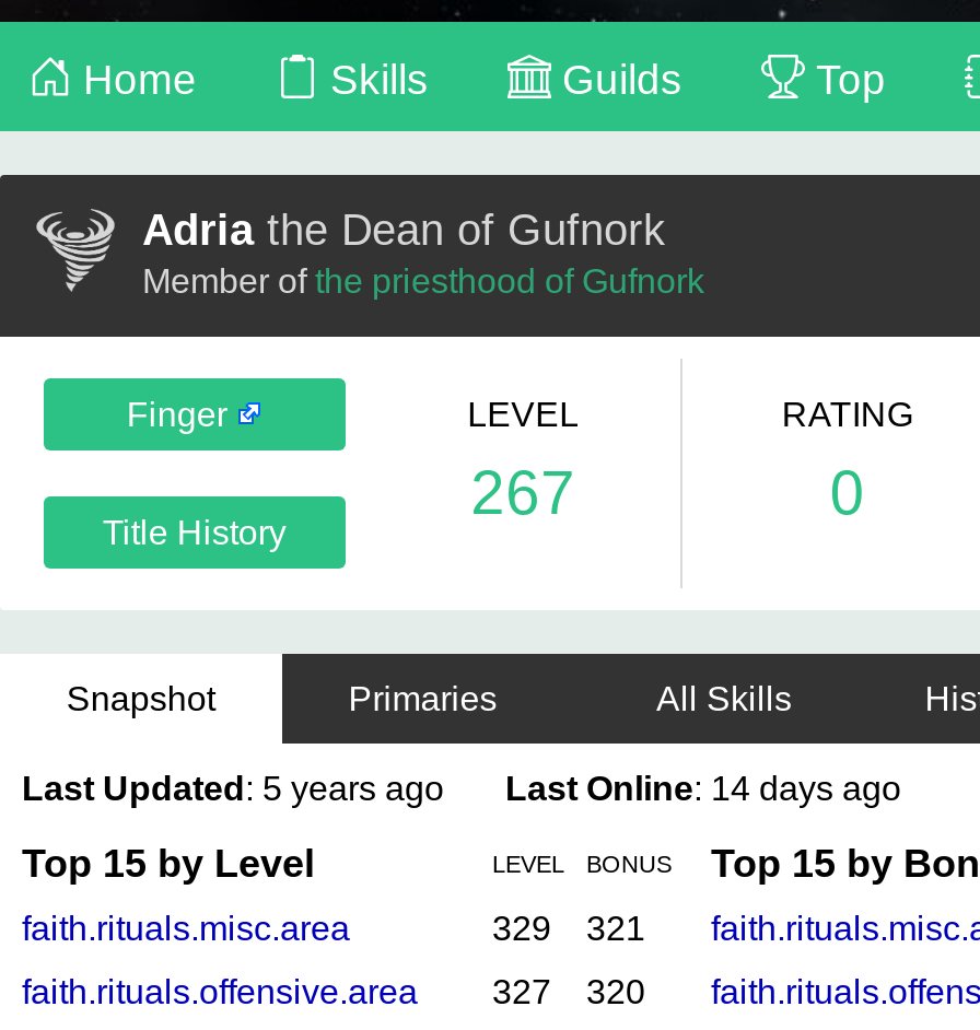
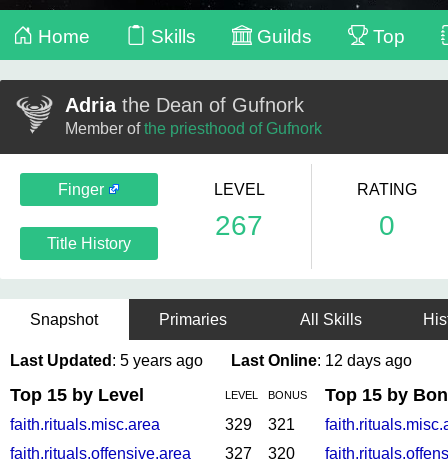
- Last Updated: 5 years ago Last Online: 14 days ago
+ Last Updated: 5 years ago Last Online: 12 days ago
